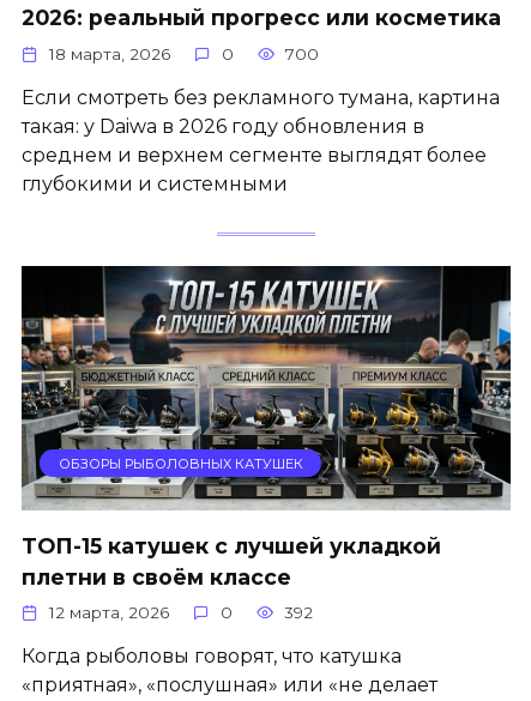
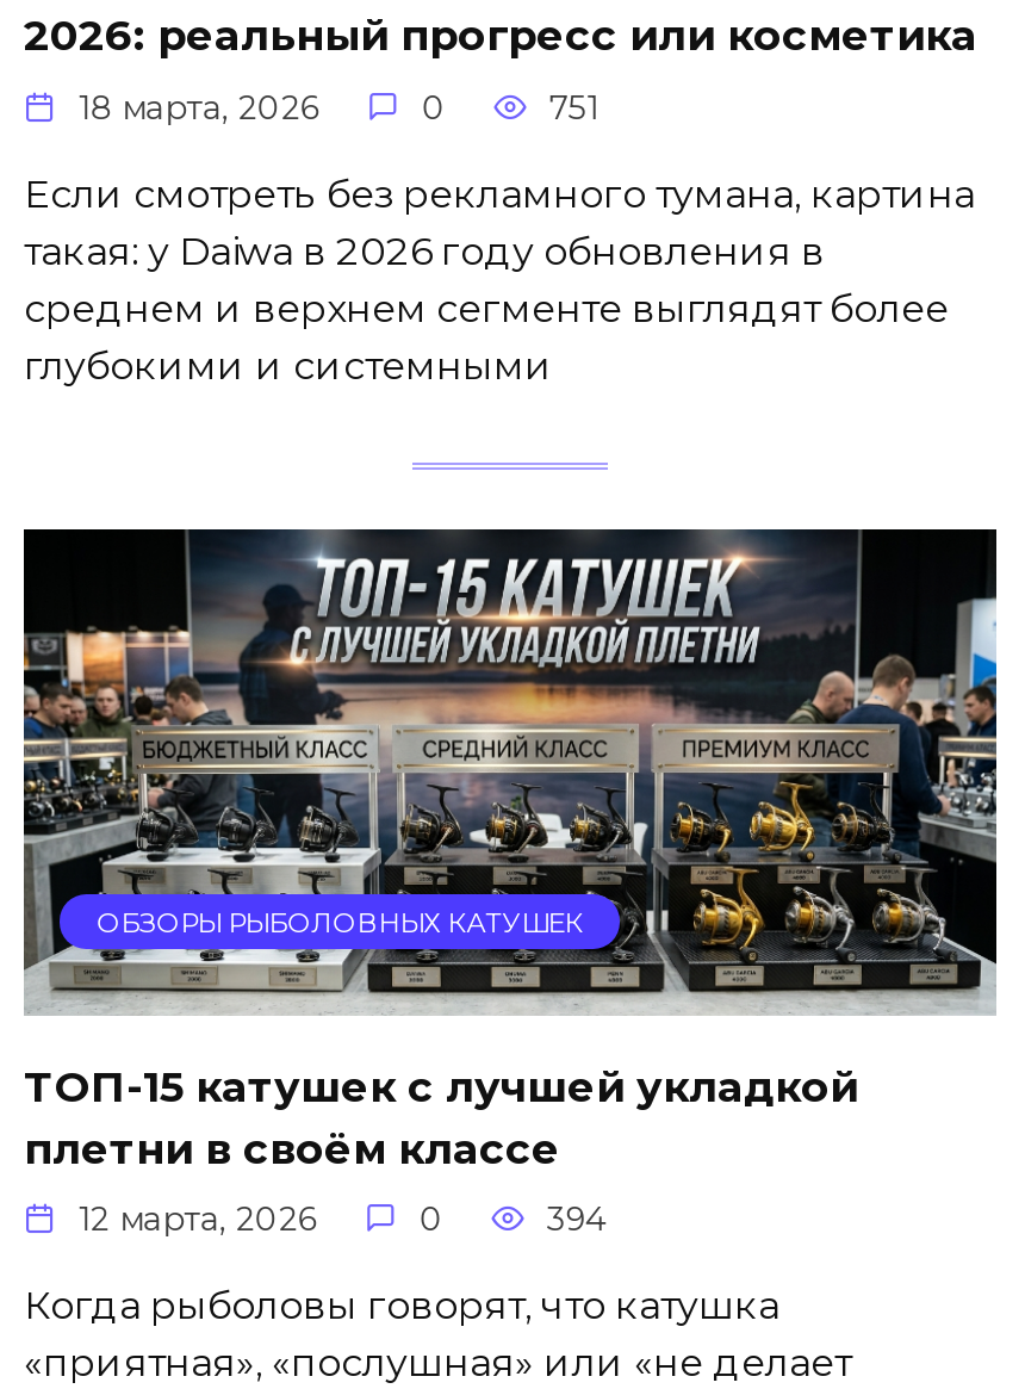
- 700
+ 751

- 392
+ 394
